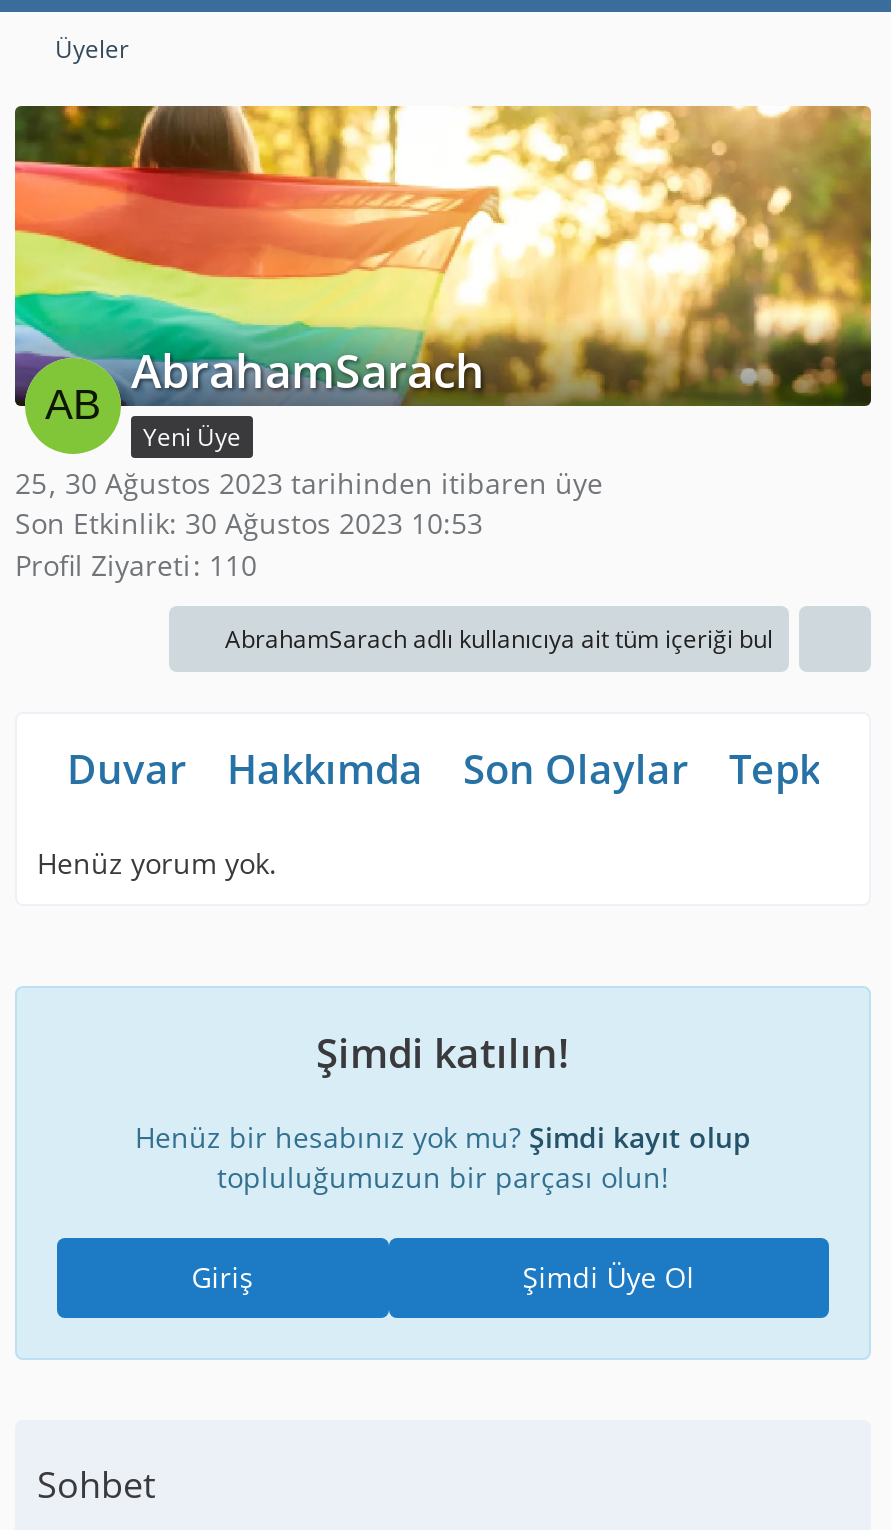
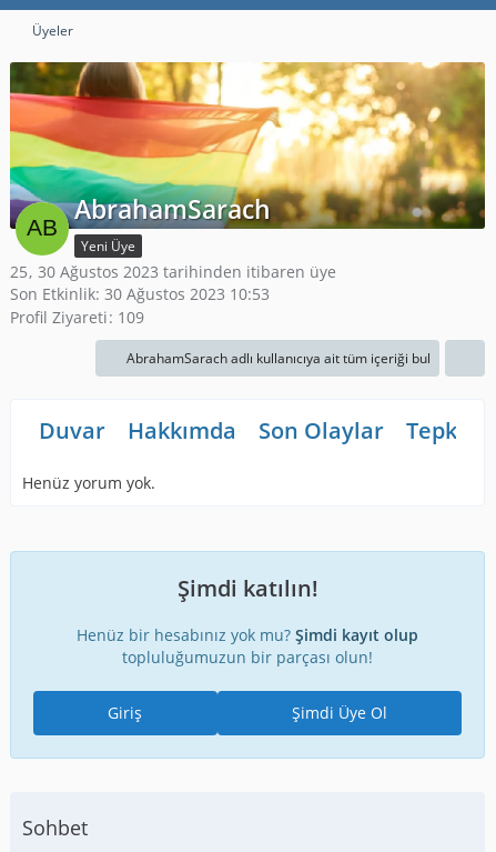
- Profil Ziyareti 110
+ Profil Ziyareti 109
